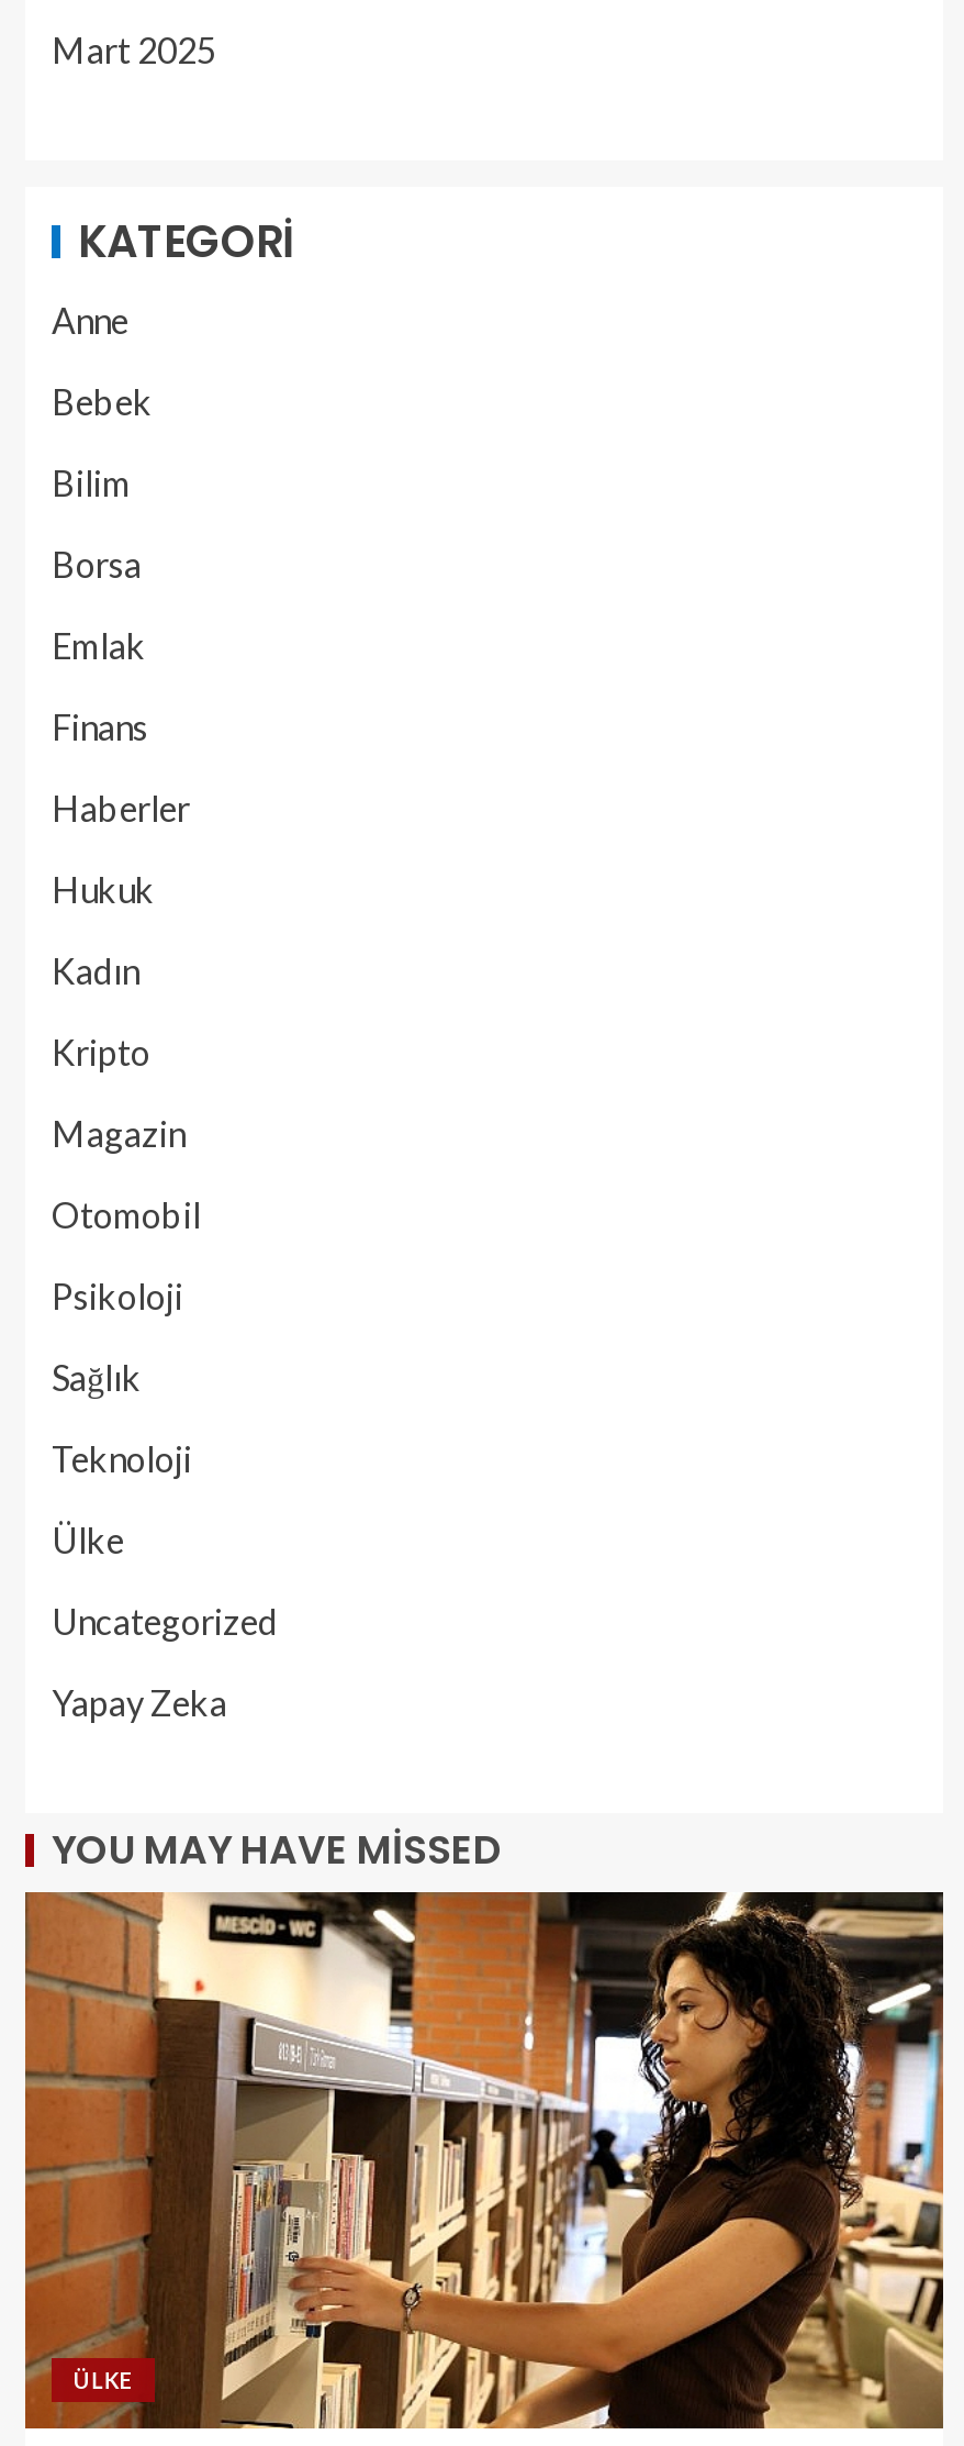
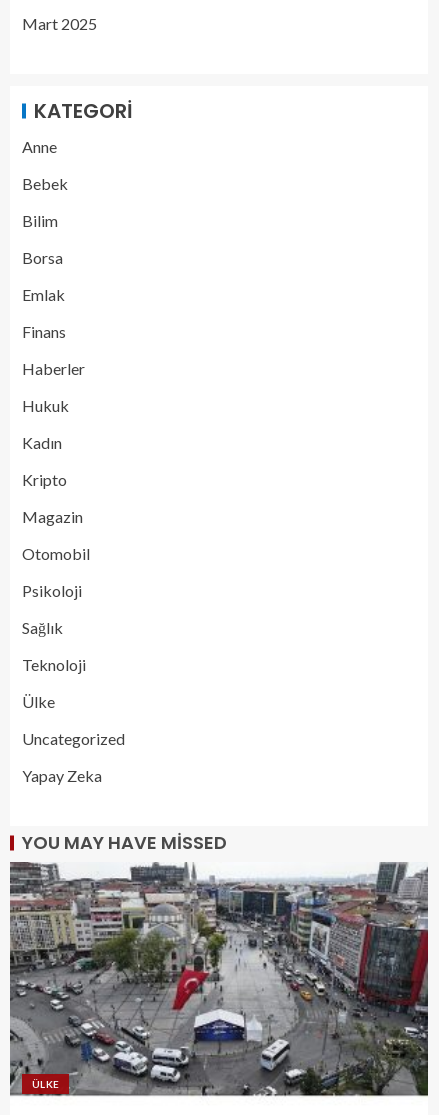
- [image]
+ [image]
